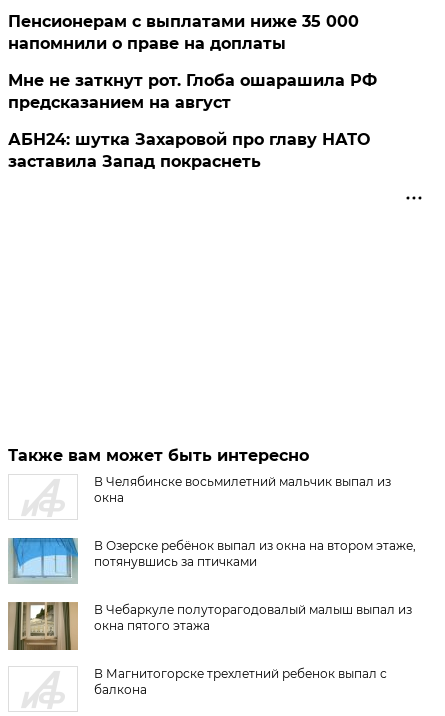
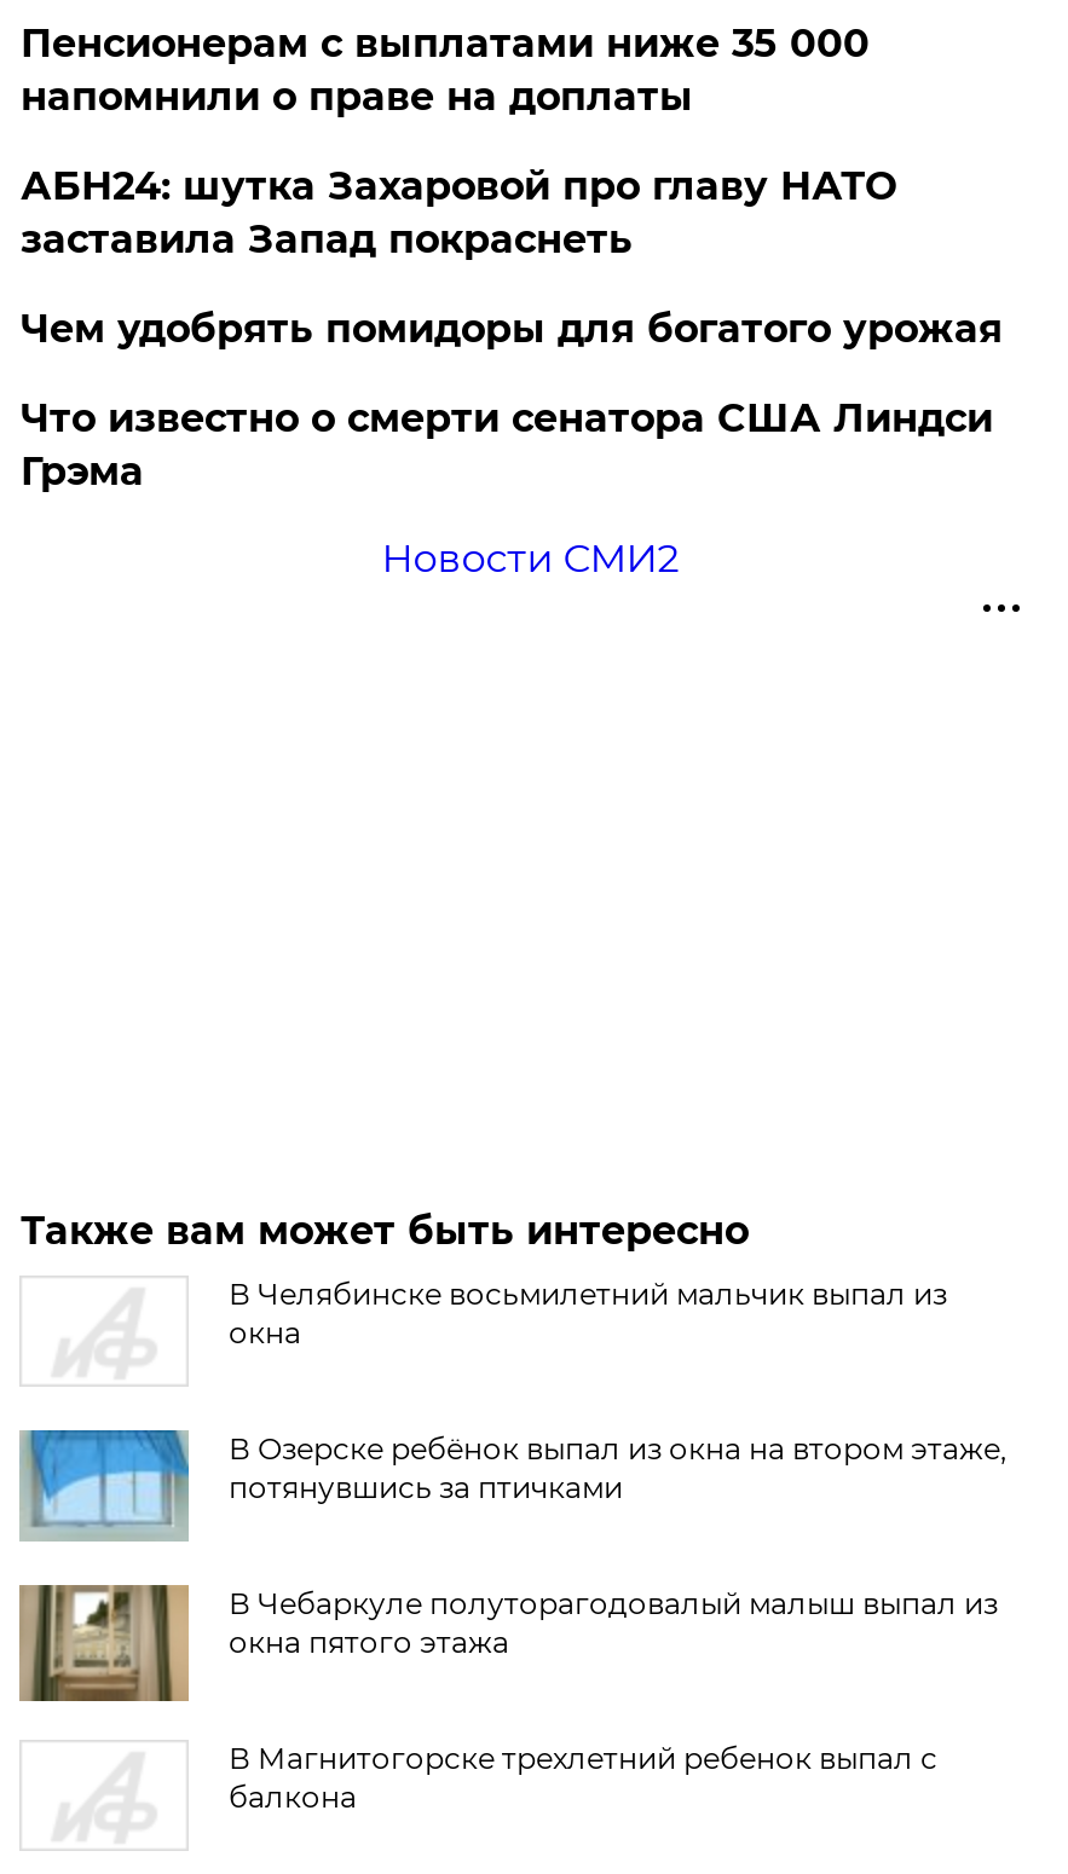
- Мне не заткнут рот. Глоба ошарашила РФ
- предсказанием на август

moved up: АБН24: шутка Захаровой про главу НАТО | заставила Запад покраснеть

+ Чем удобрять помидоры для богатого урожая
+ Что известно о смерти сенатора США Линдси
+ Грэма
+ Новости СМИ2
